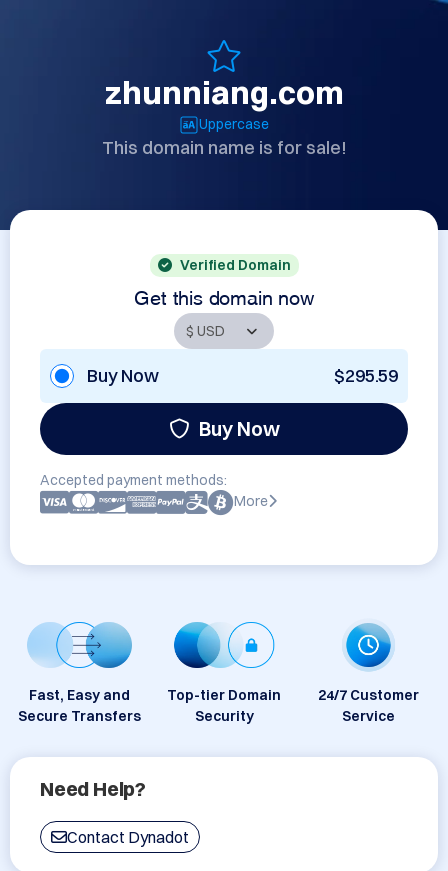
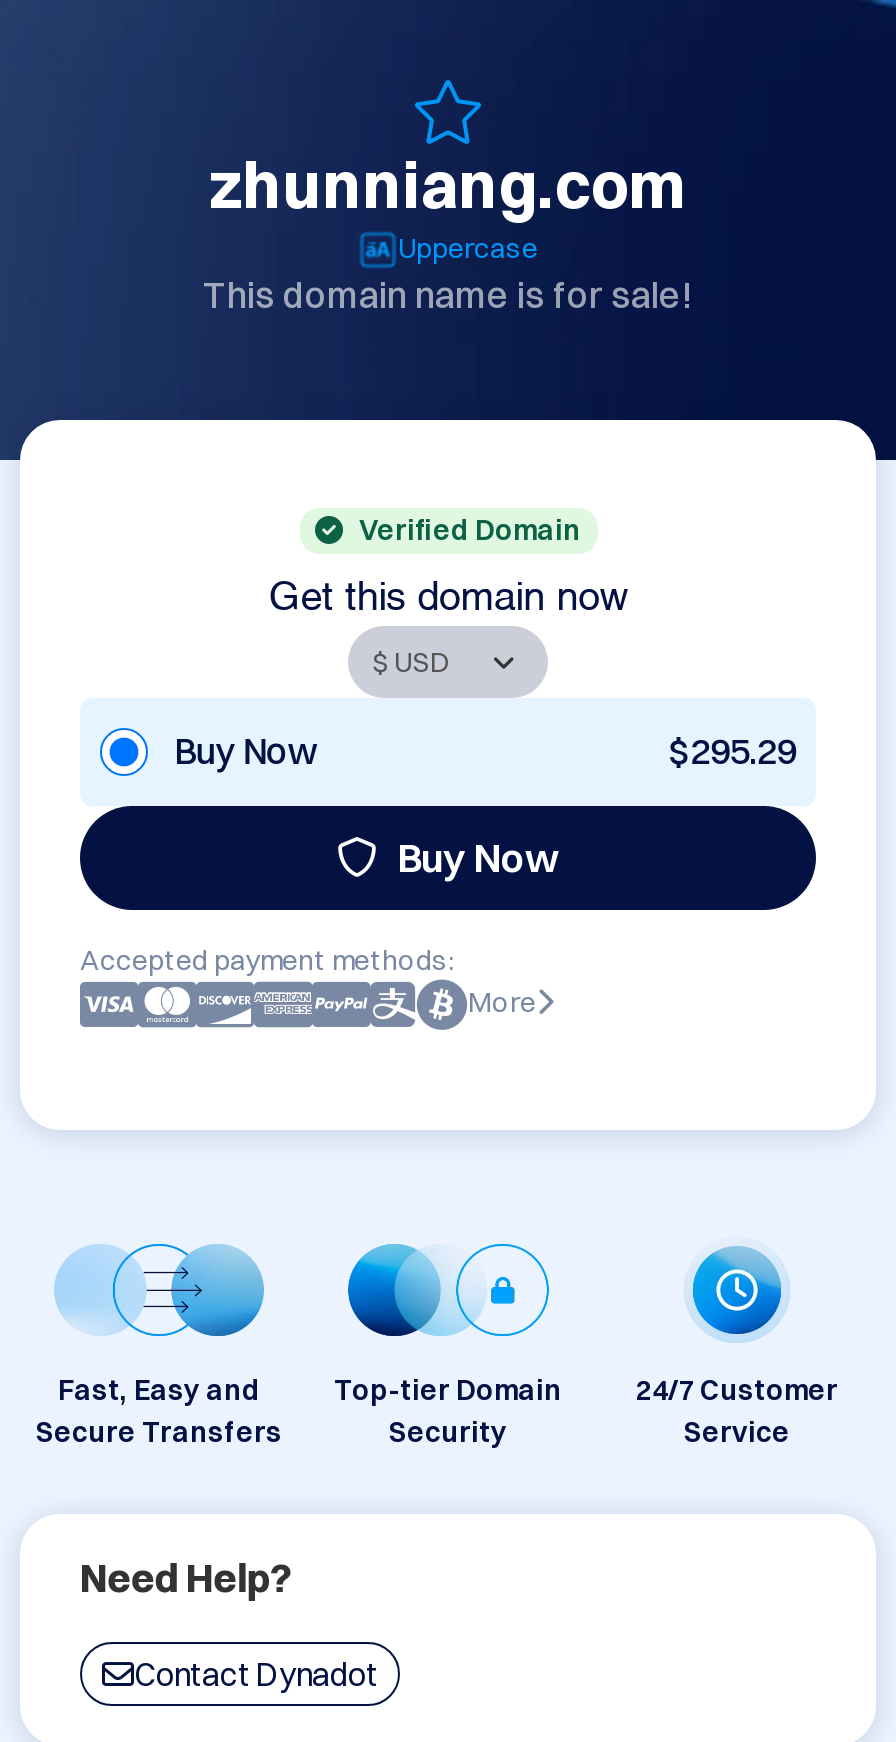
- $295.59
+ $295.29
